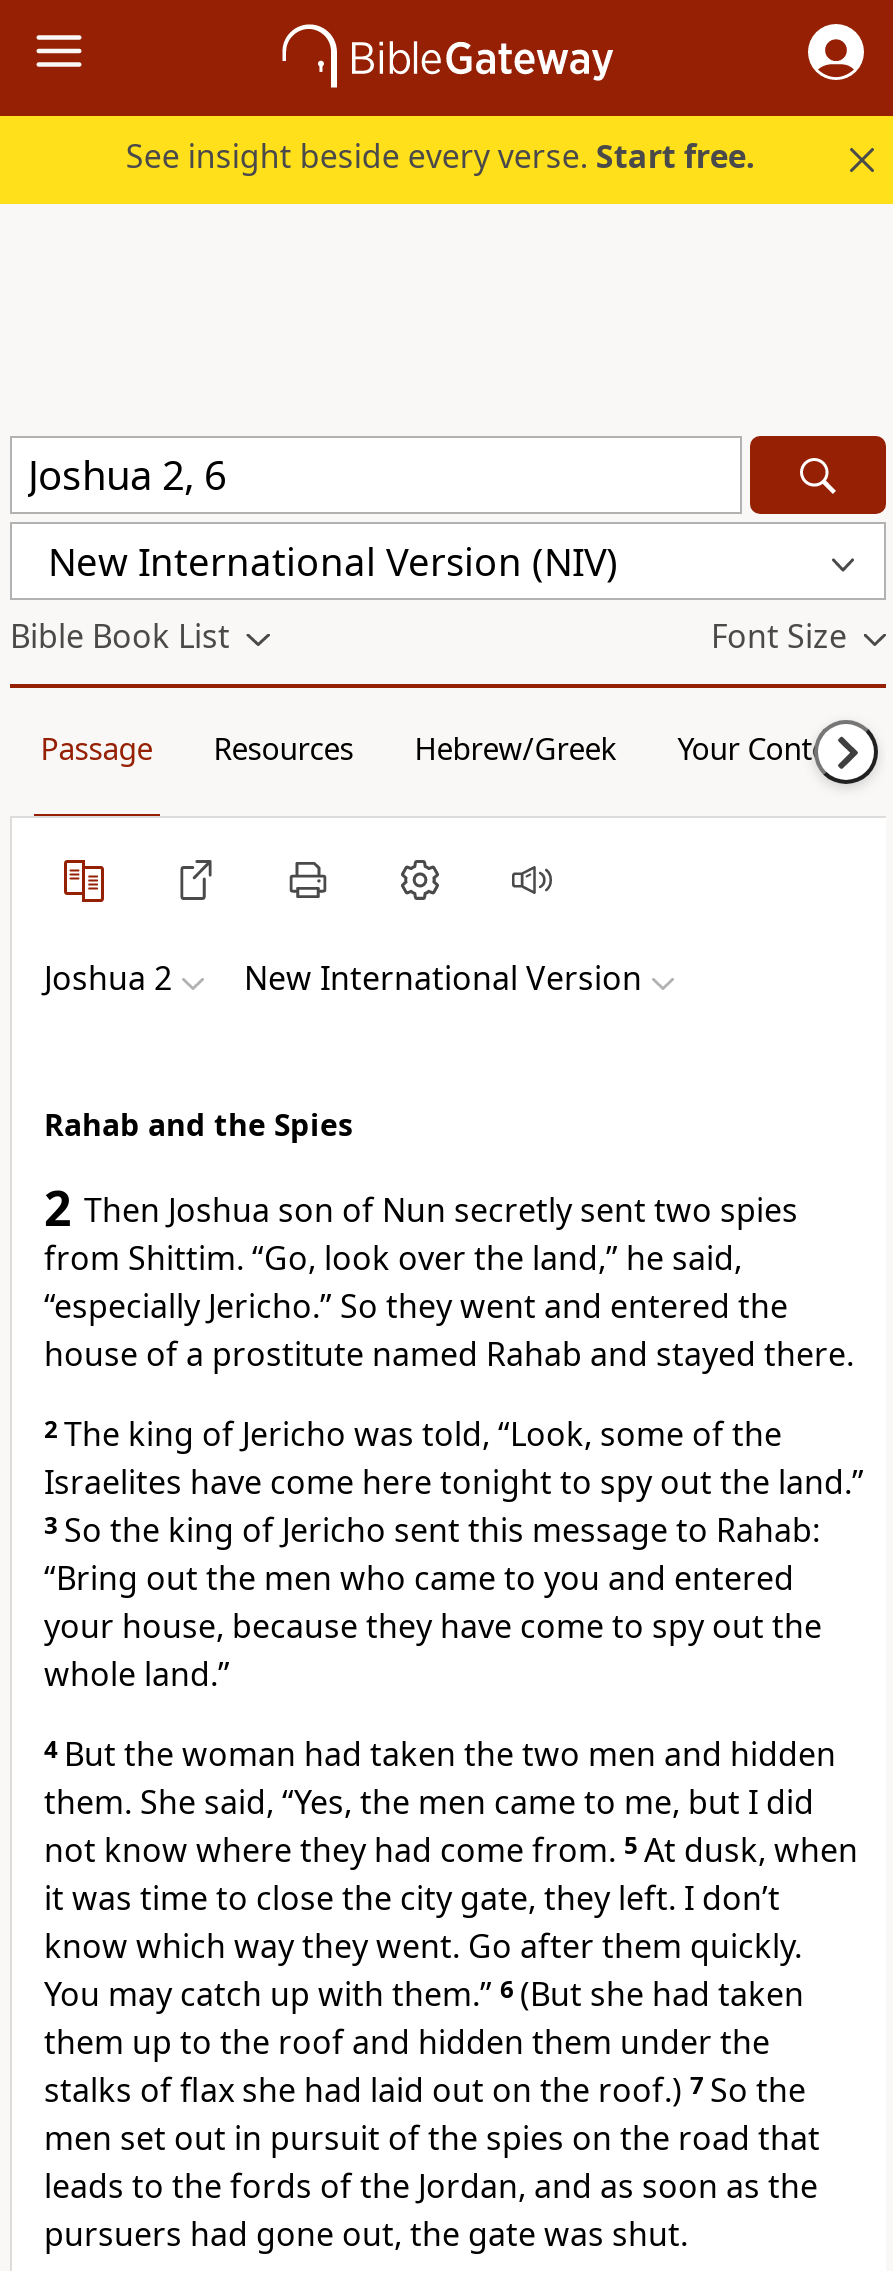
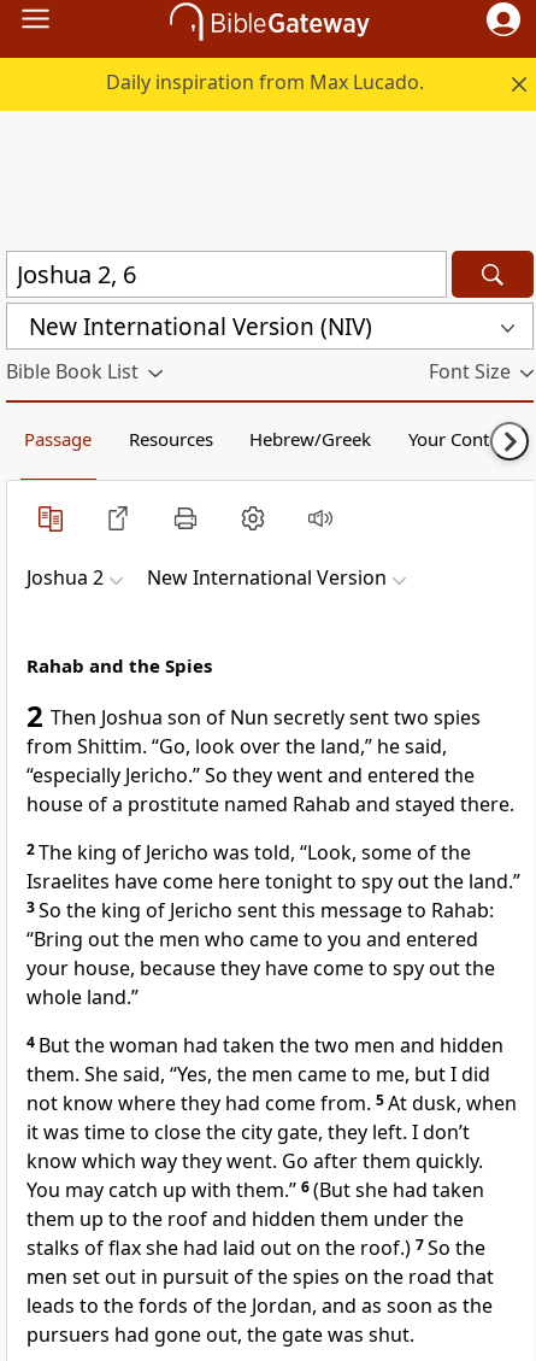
- See insight beside every verse. Start free.
+ Daily inspiration from Max Lucado.
